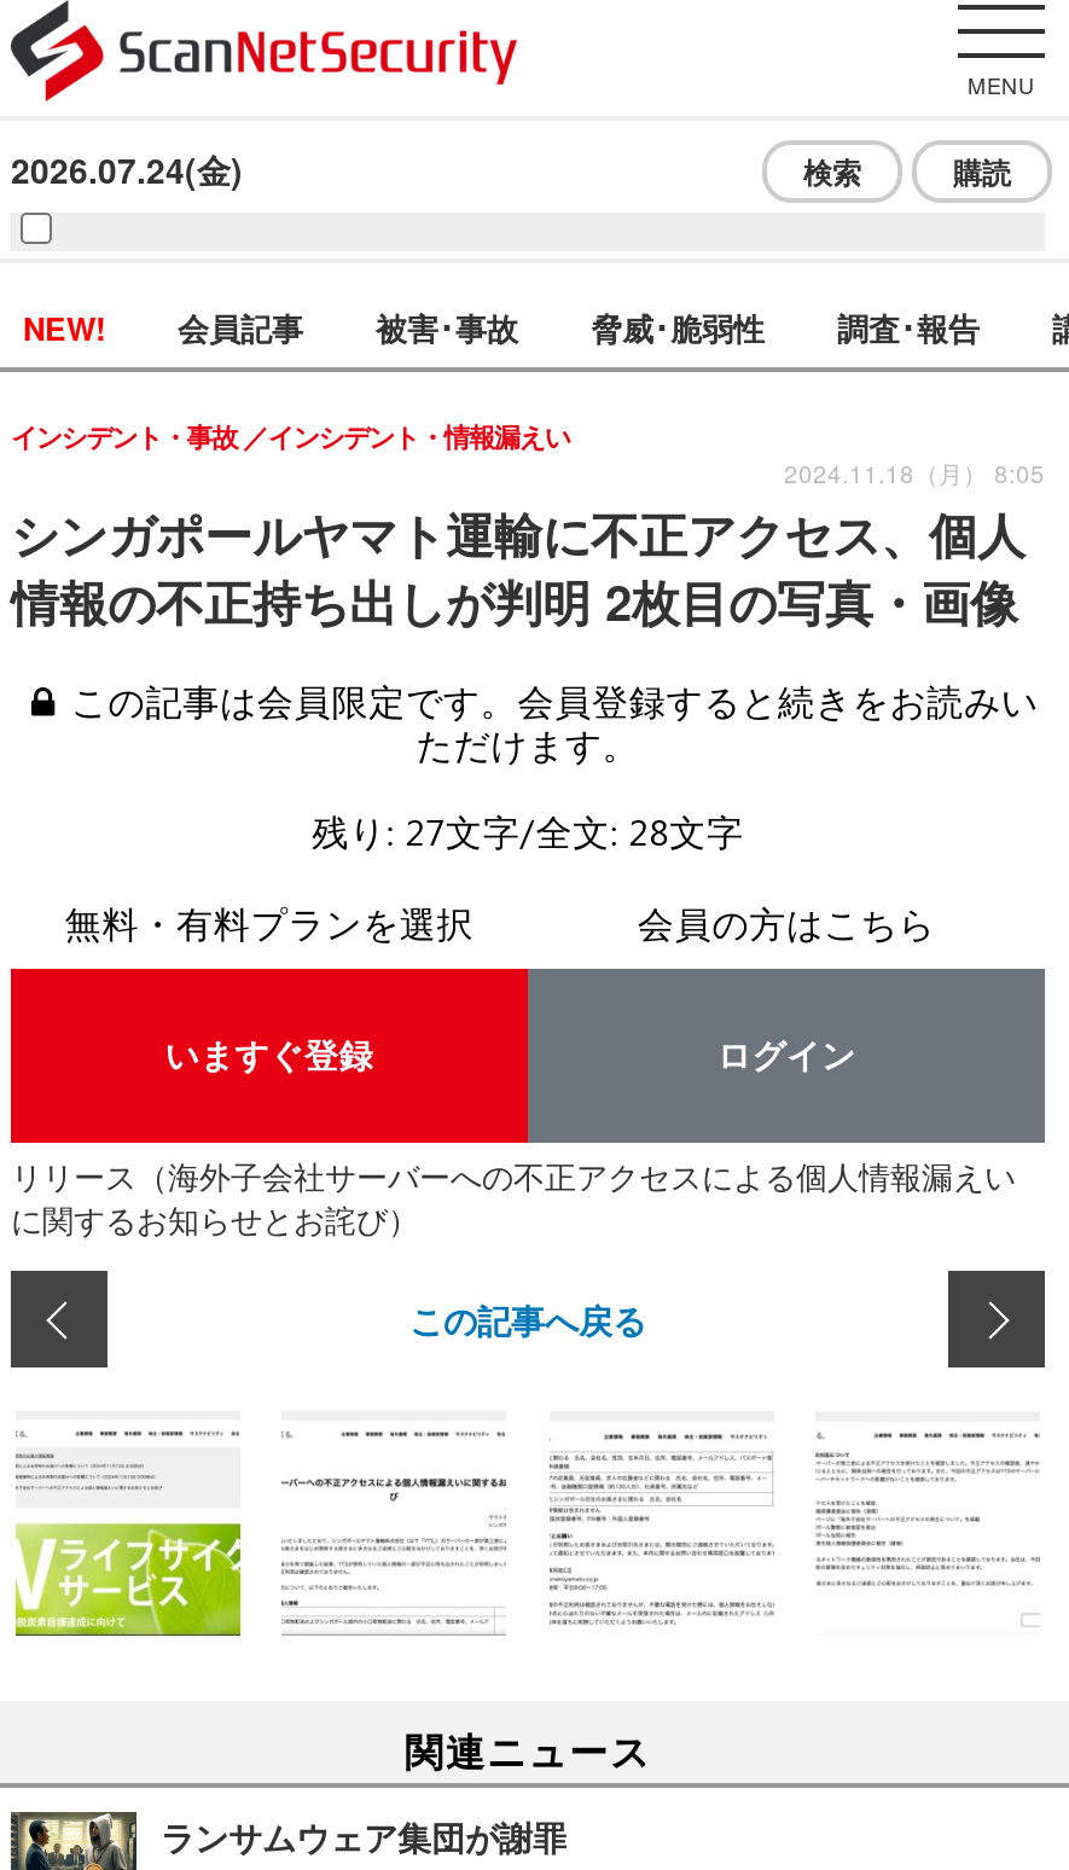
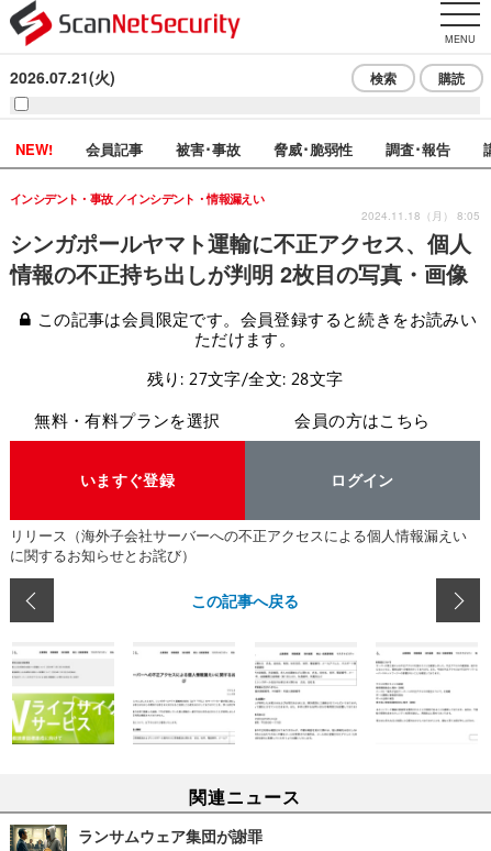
- 2026.07.24(金)
+ 2026.07.21(火)
